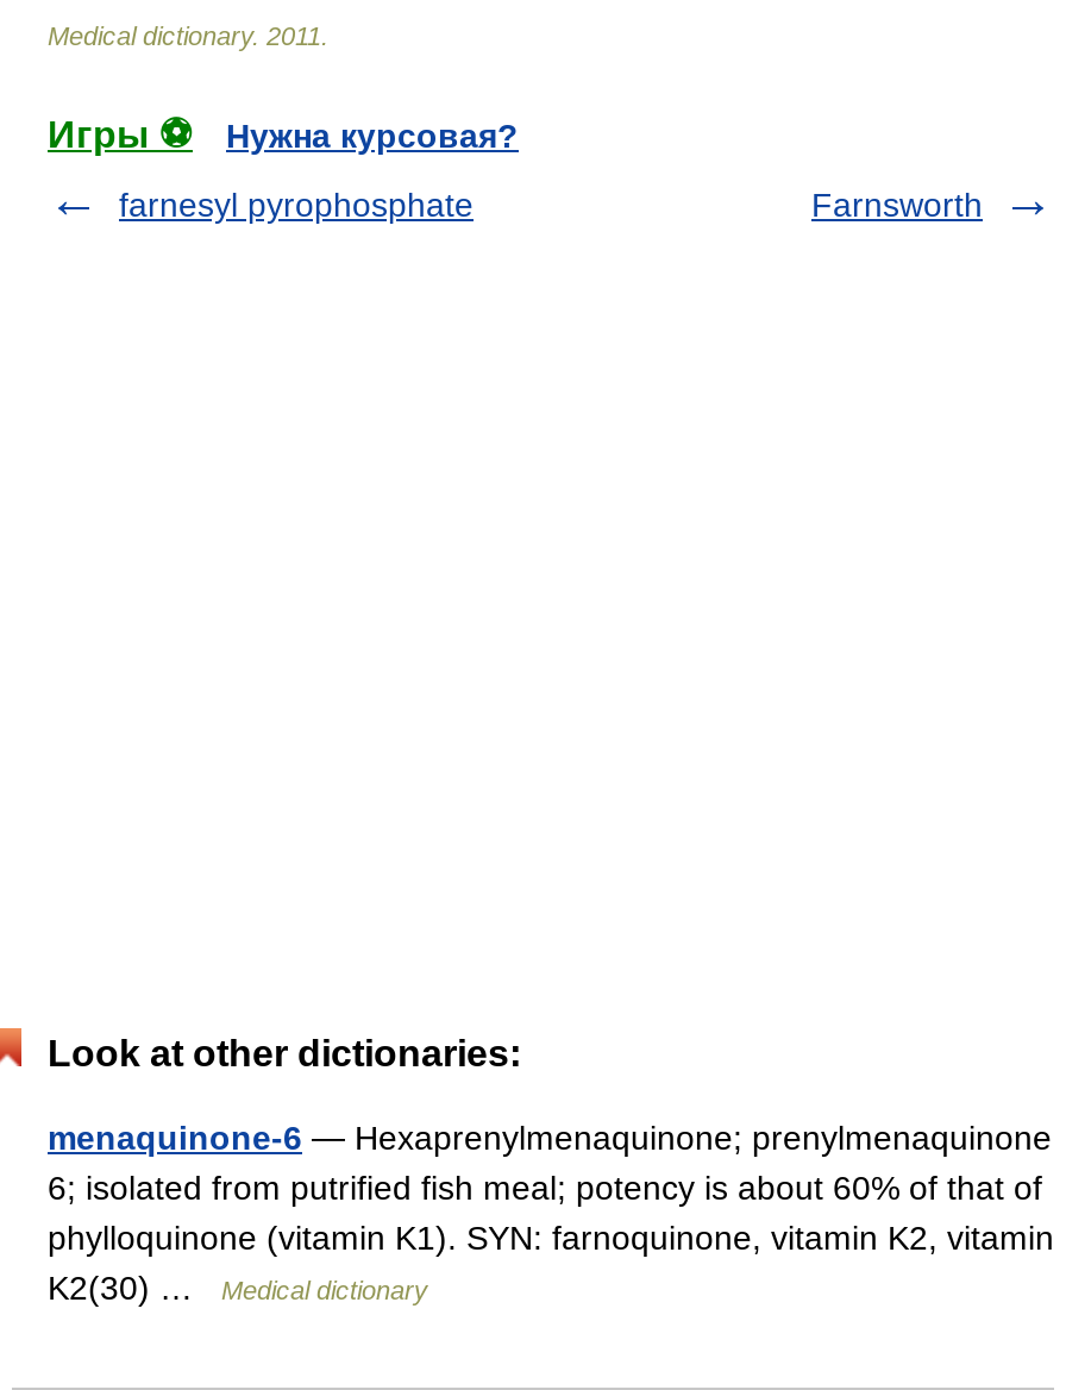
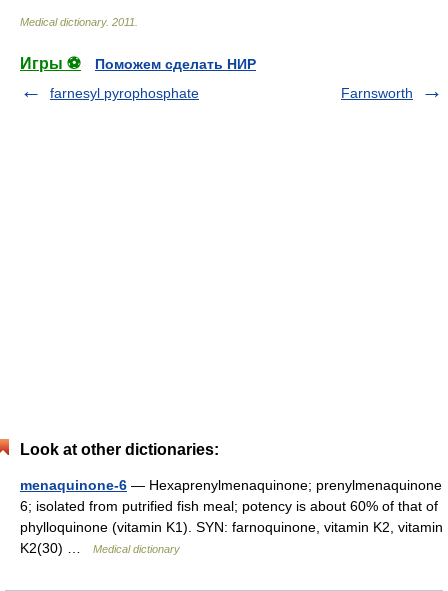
- Нужна курсовая?
+ Поможем сделать НИР
